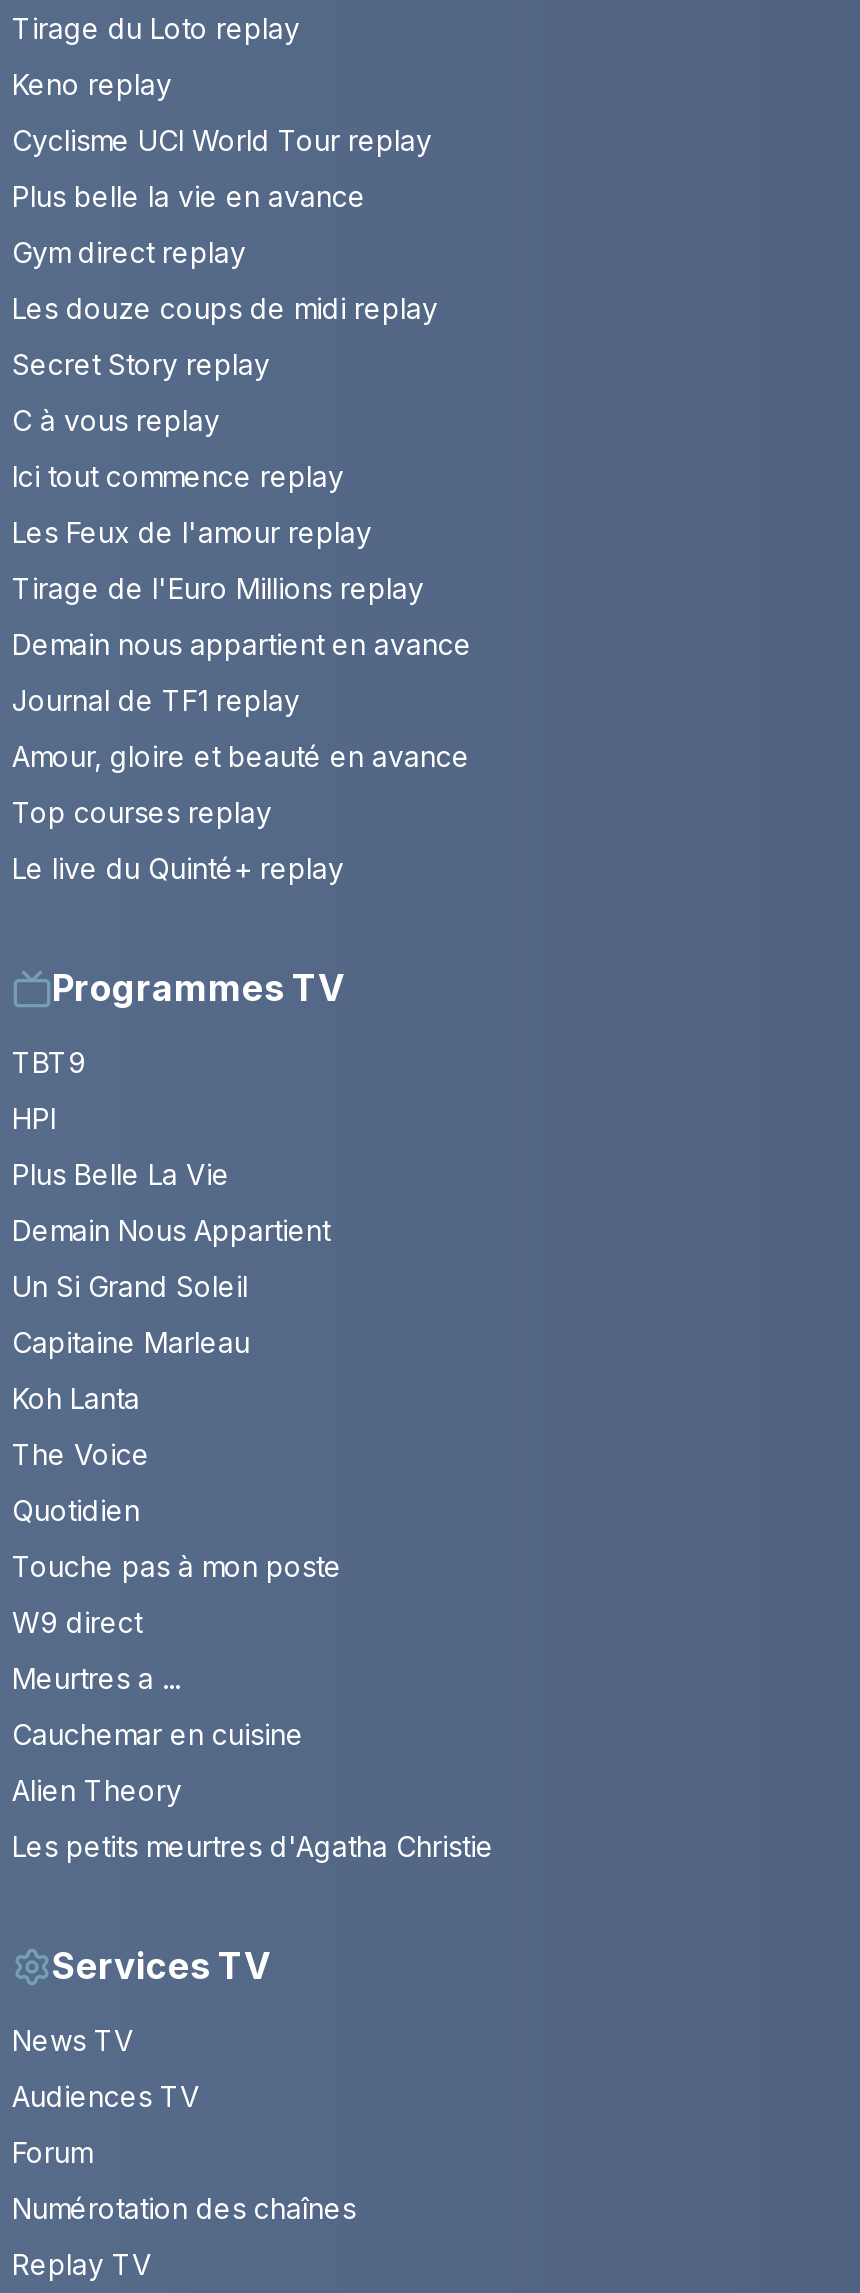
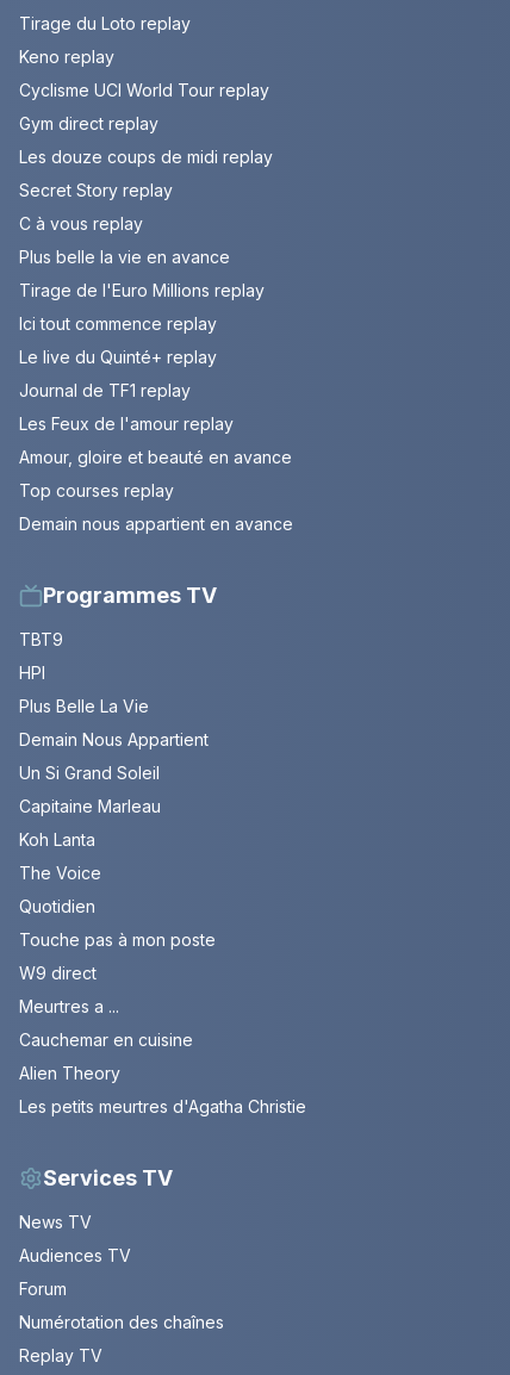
moved down: Plus belle la vie en avance

moved up: Gym direct replay | Les douze coups de midi replay | Secret Story replay | C à vous replay

moved down: Ici tout commence replay

moved down: Les Feux de l'amour replay

moved up: Tirage de l'Euro Millions replay

moved down: Demain nous appartient en avance

moved up: Journal de TF1 replay

moved up: Le live du Quinté+ replay
